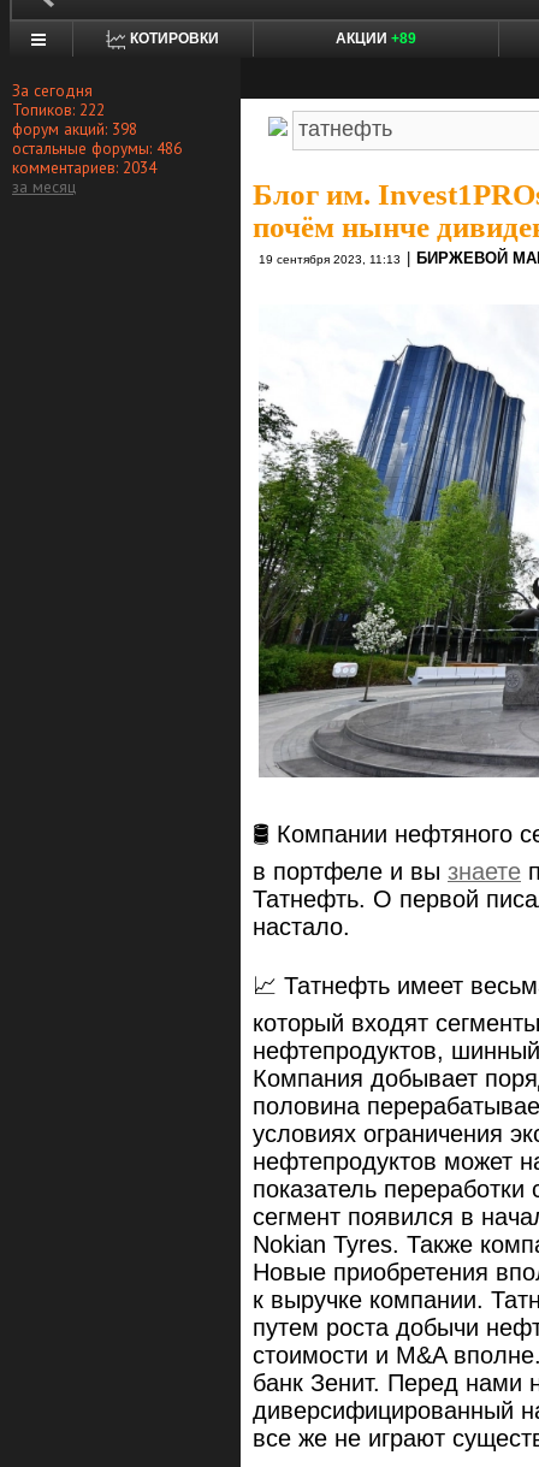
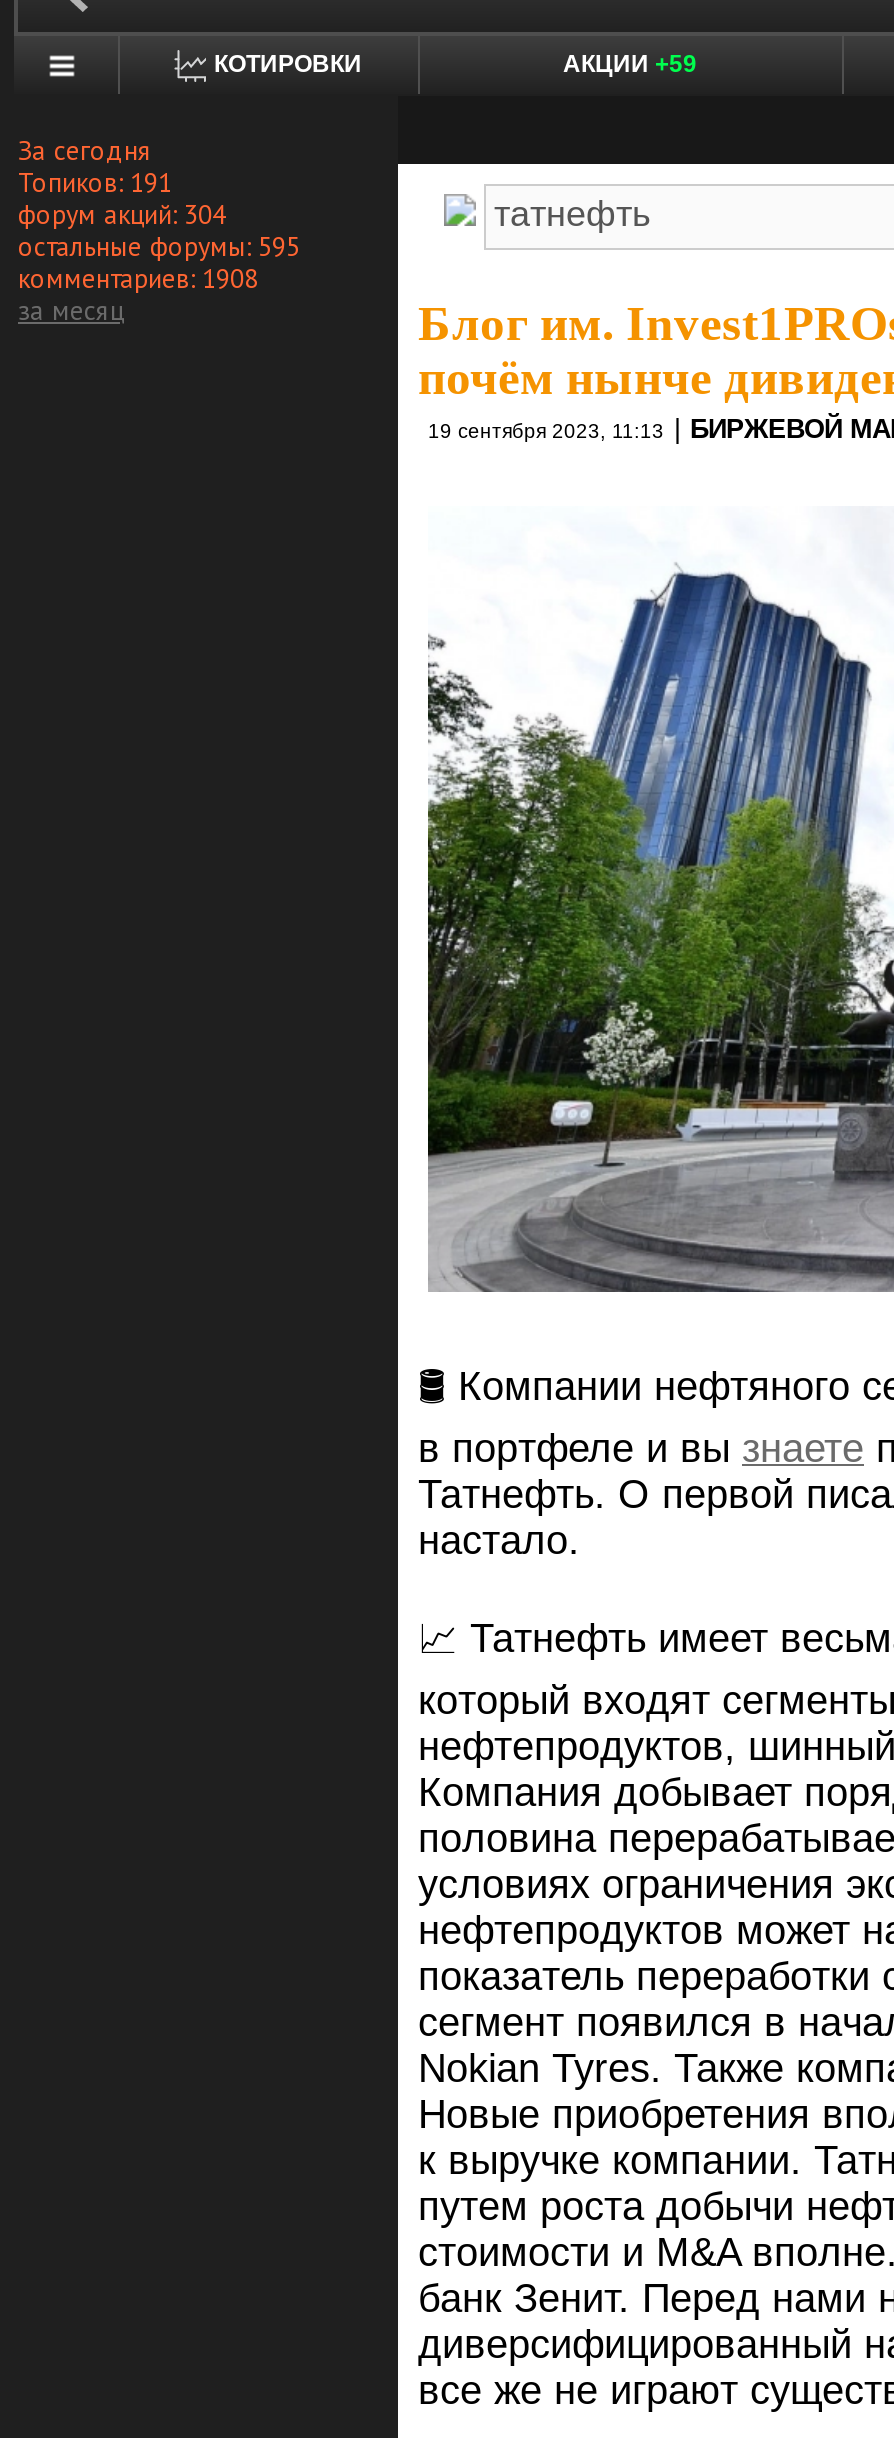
- АКЦИИ +89
+ АКЦИИ +59

- Топиков: 222
+ Топиков: 191

- форум акций: 398
+ форум акций: 304

- остальные форумы: 486
+ остальные форумы: 595

- комментариев: 2034
+ комментариев: 1908
